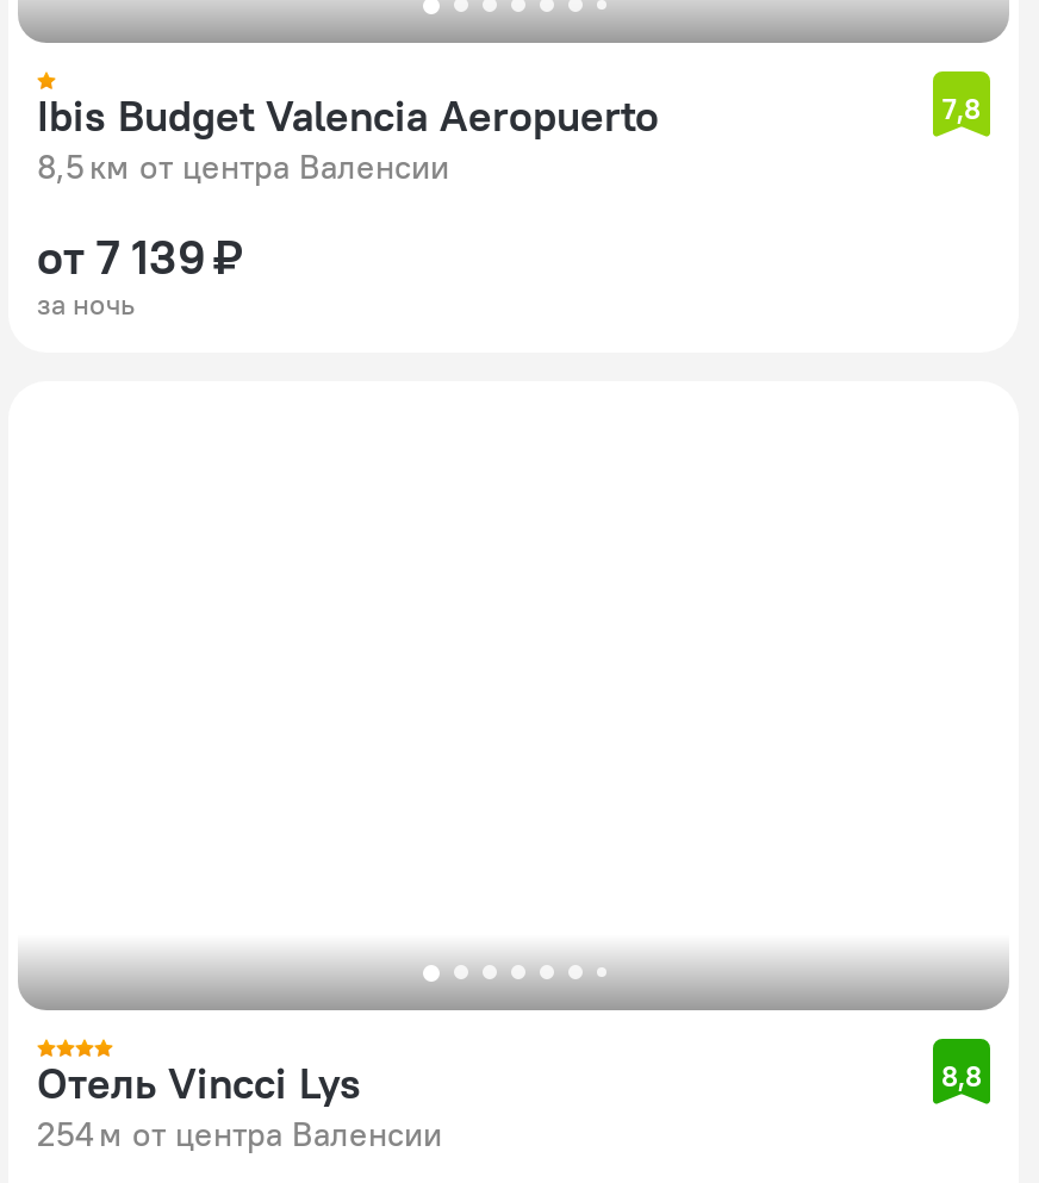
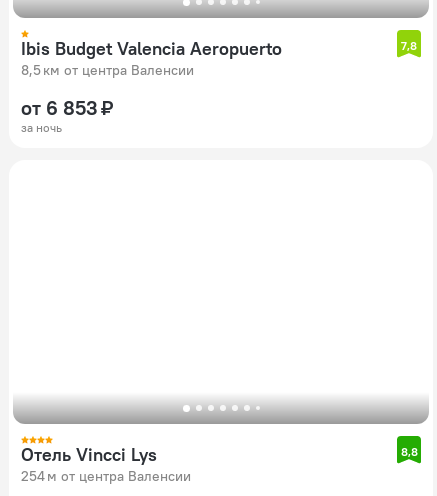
- от 7 139 ₽
+ от 6 853 ₽
